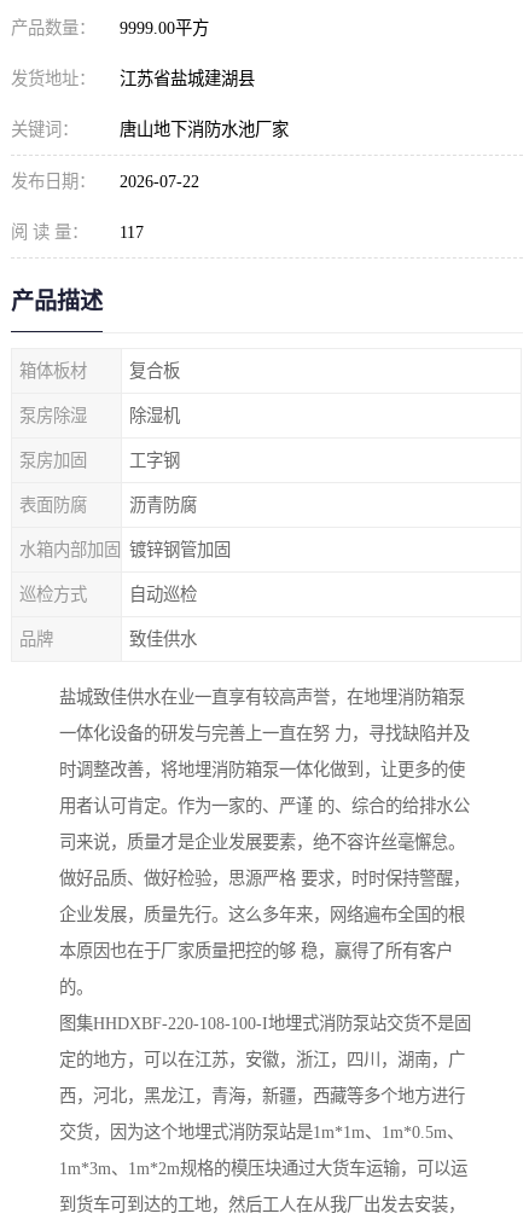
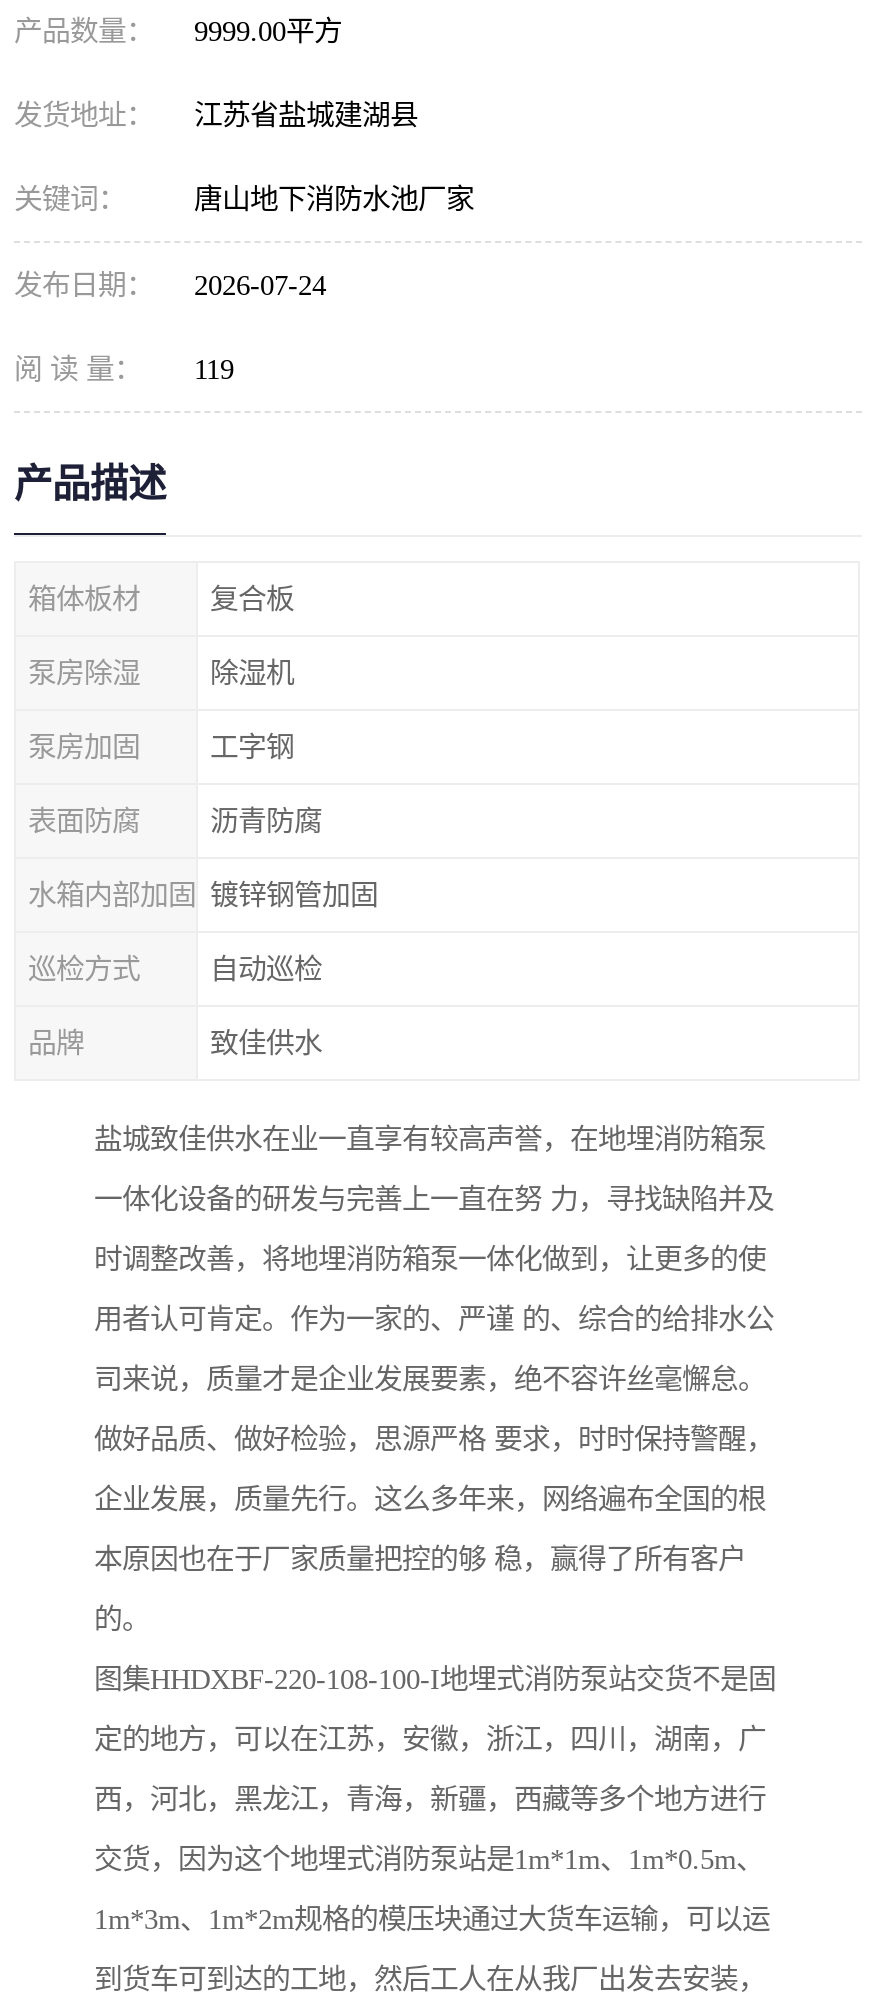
- 发布日期： 2026-07-22
+ 发布日期： 2026-07-24

- 阅 读 量： 117
+ 阅 读 量： 119
